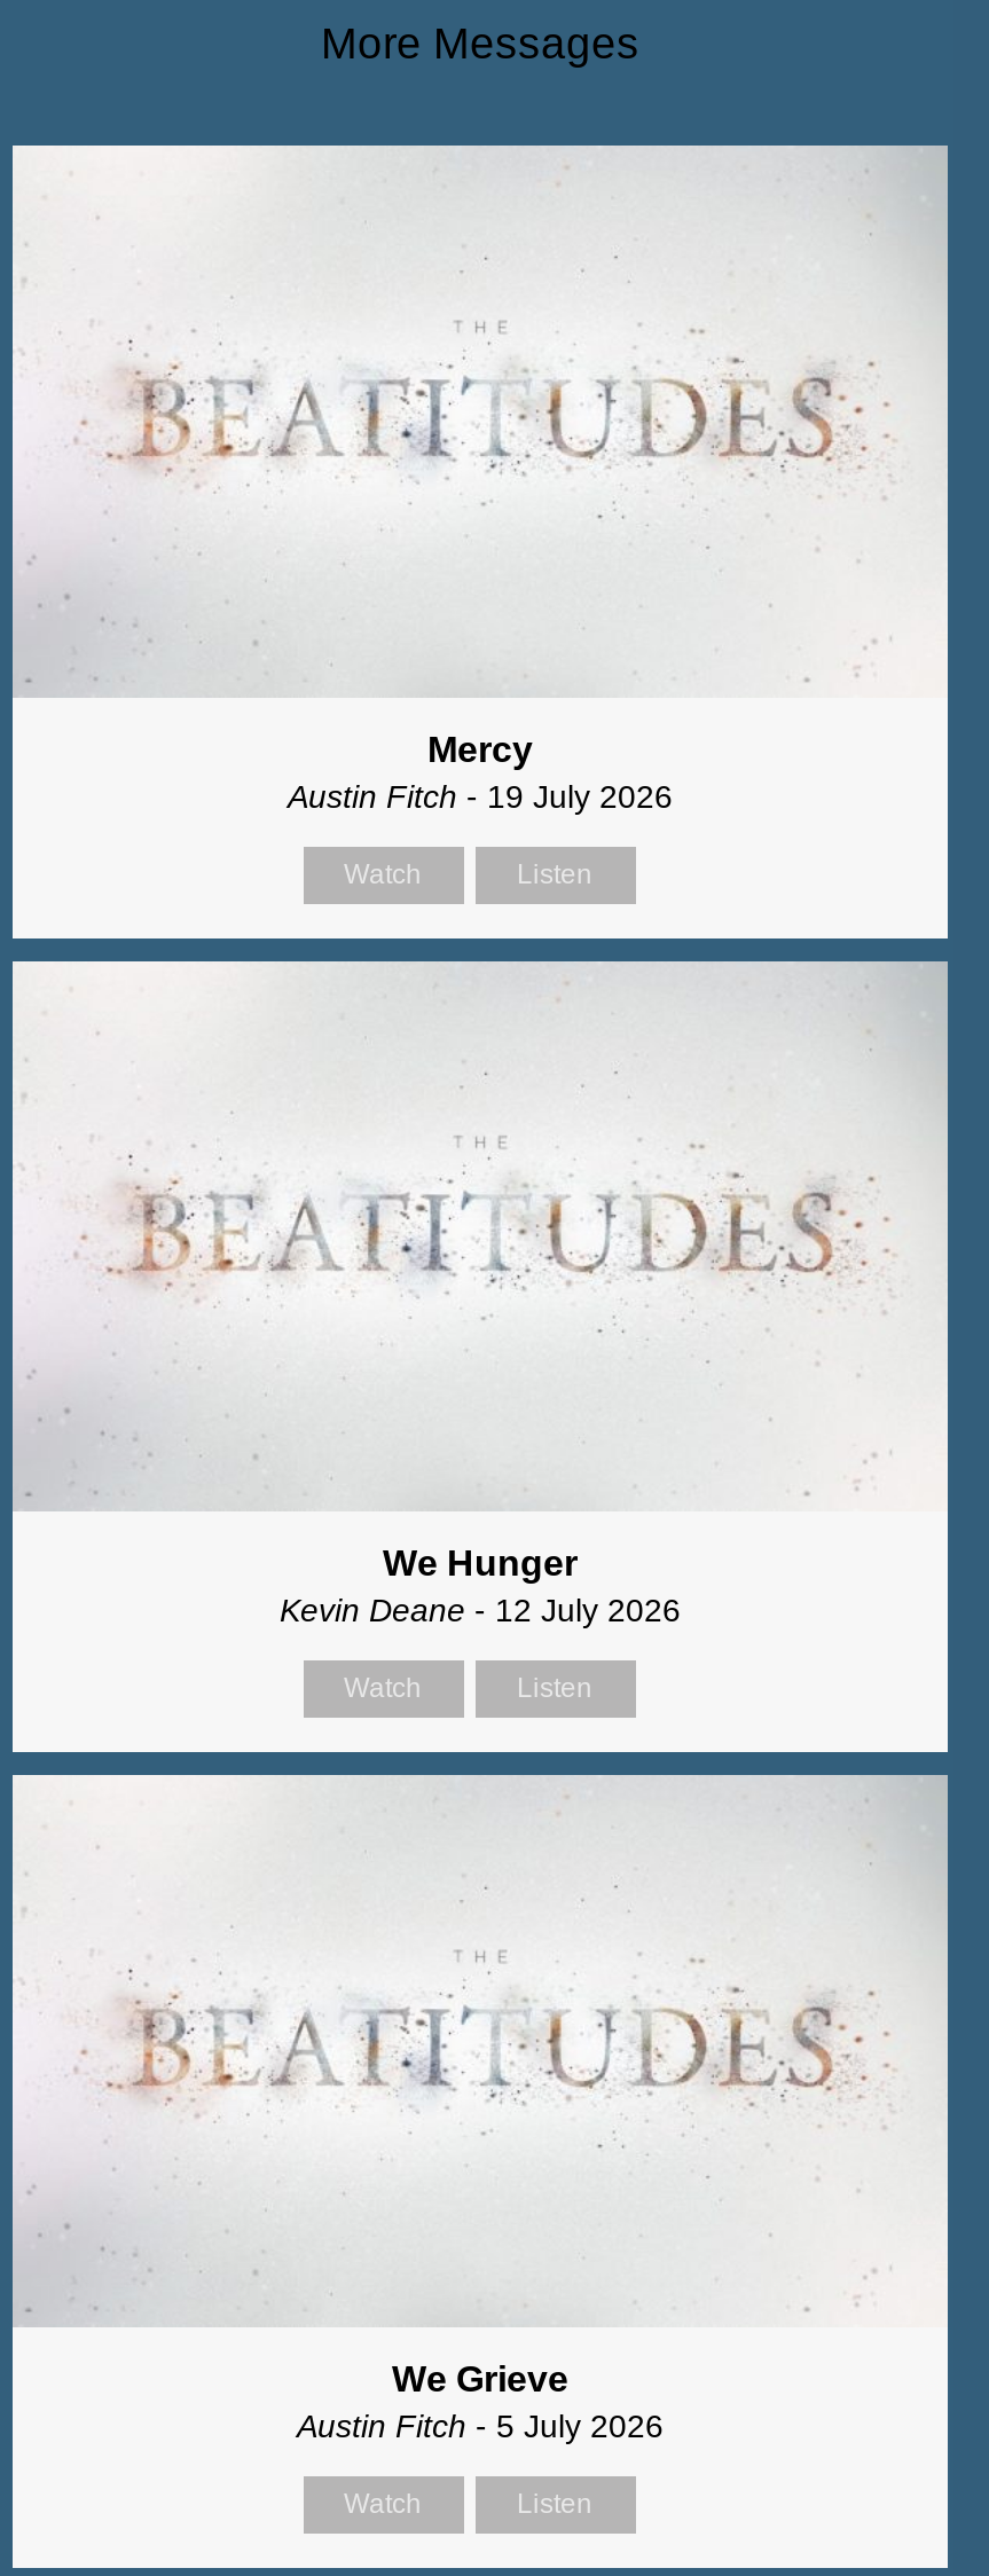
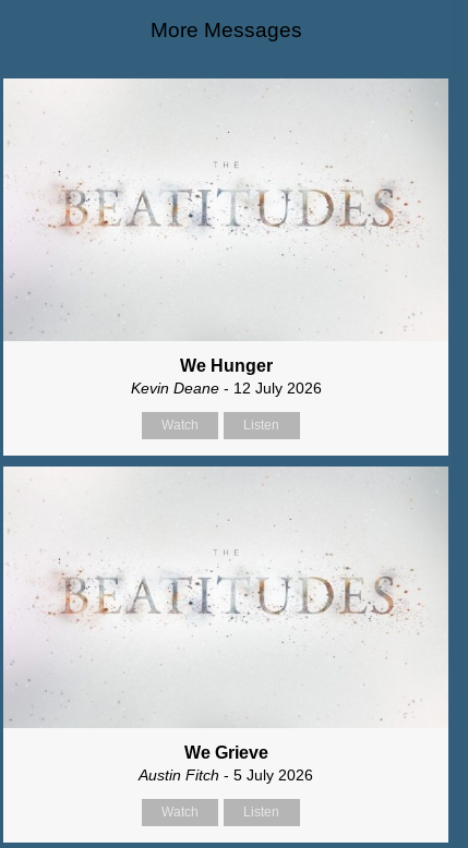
- Mercy
- Austin Fitch - 19 July 2026
- Watch
- Listen
